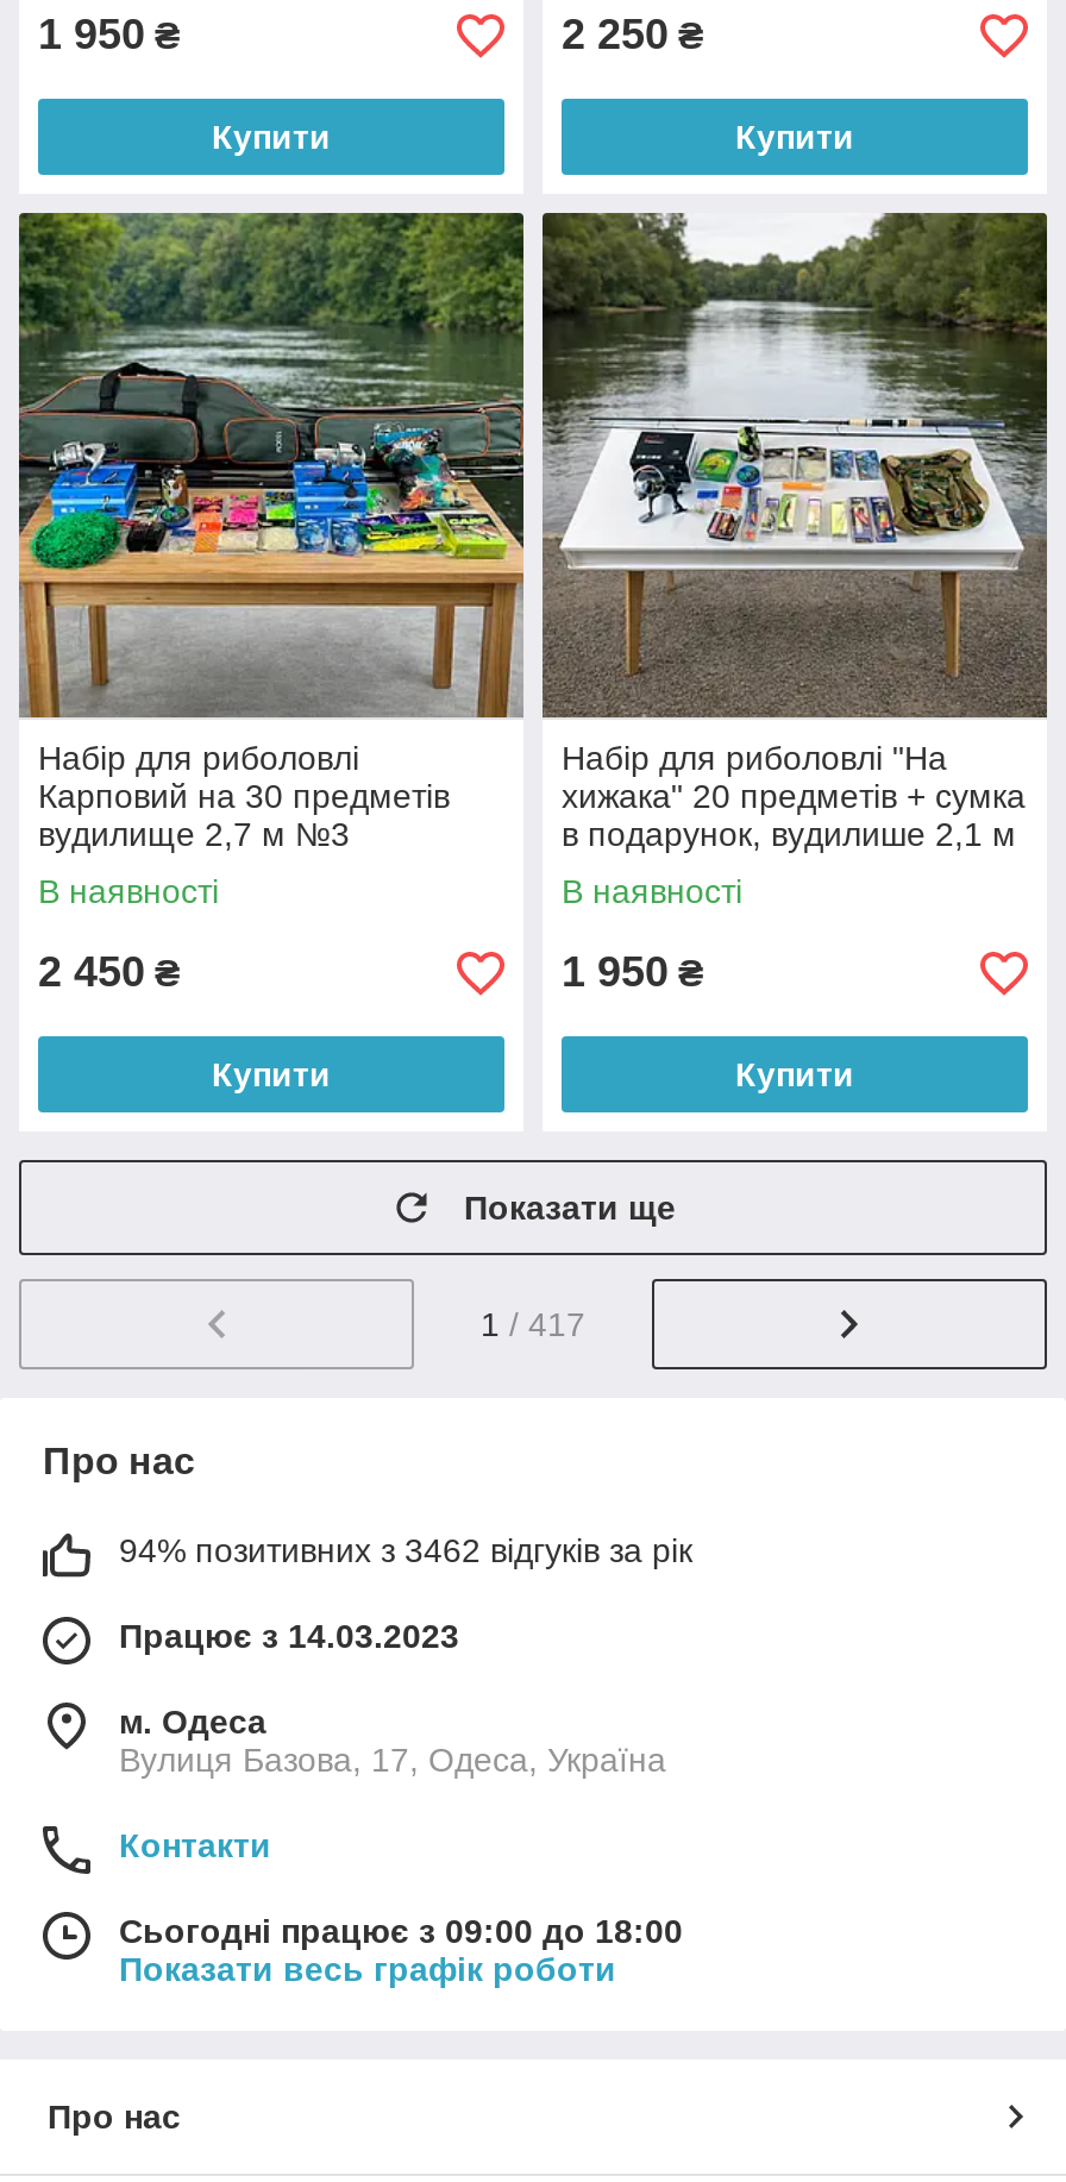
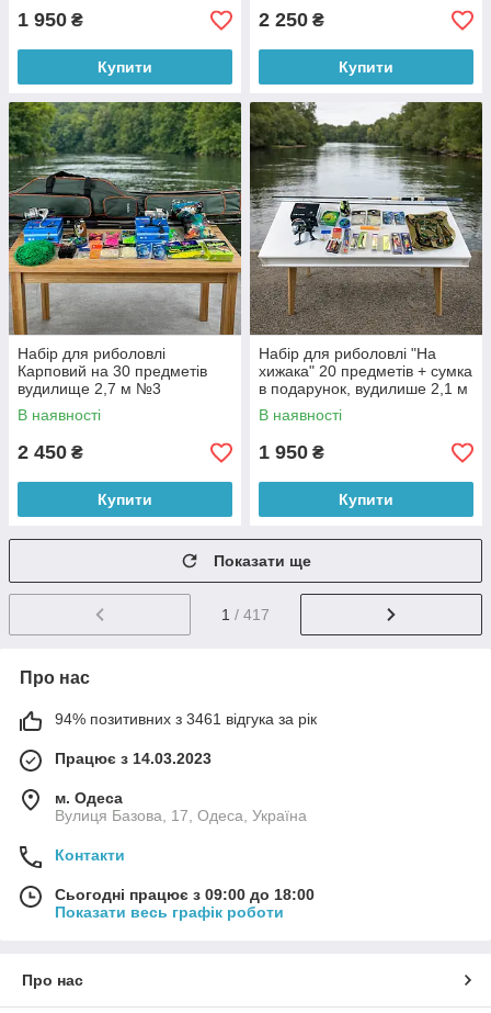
- 94% позитивних з 3462 відгуків за рік
+ 94% позитивних з 3461 відгука за рік
